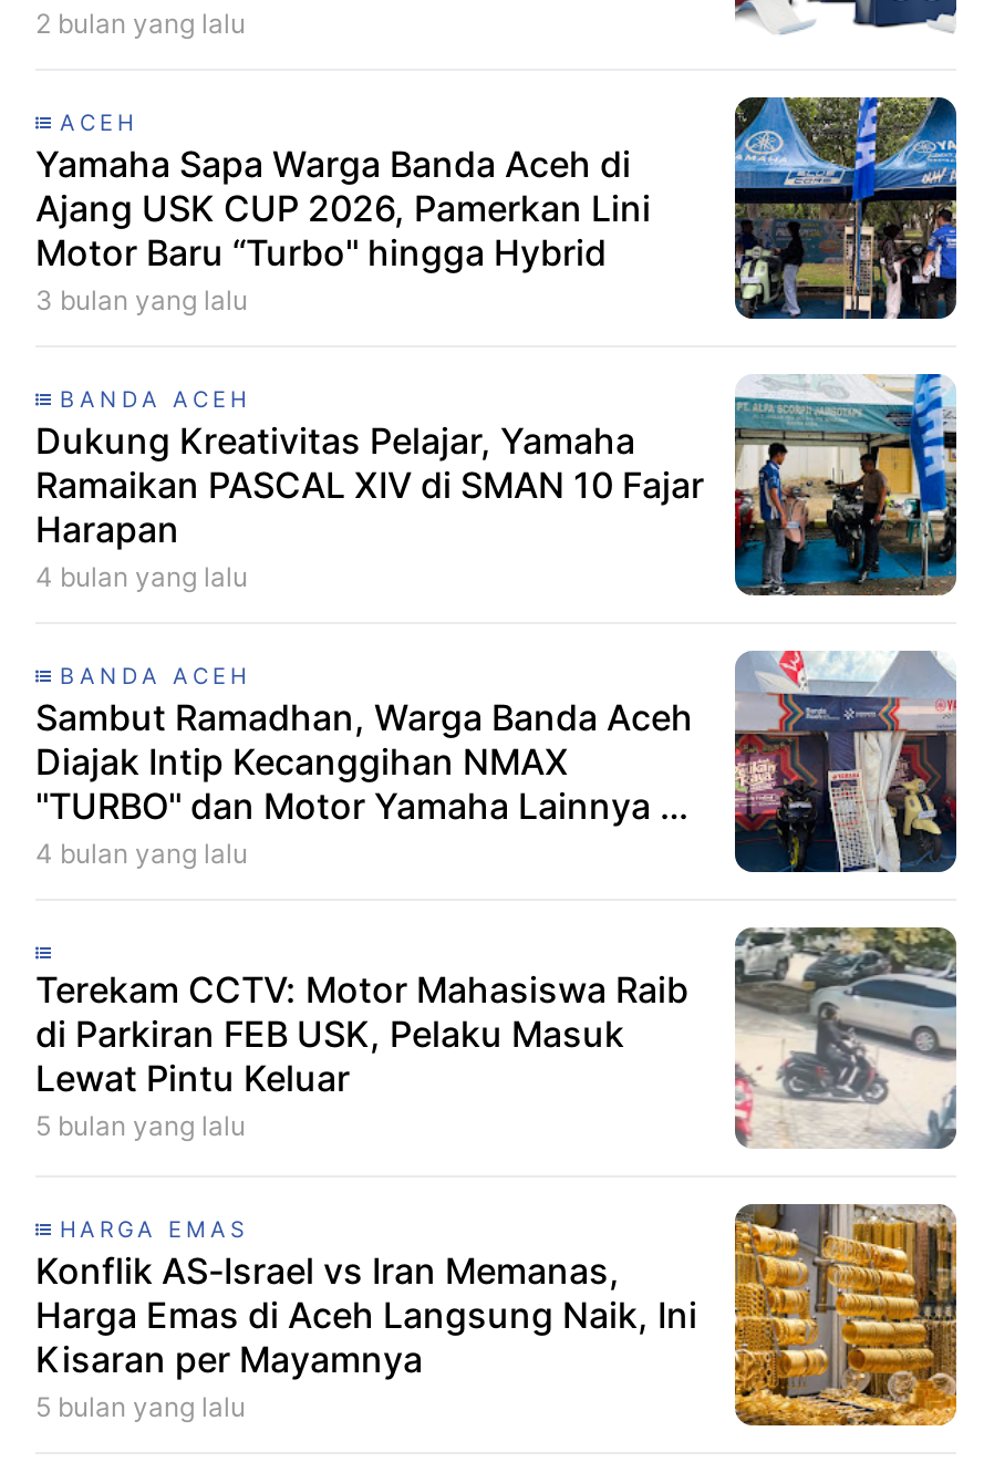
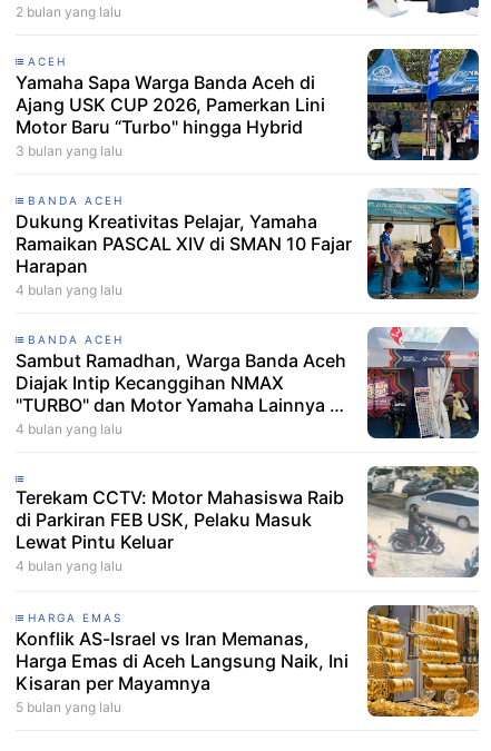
- 5 bulan yang lalu
+ 4 bulan yang lalu
